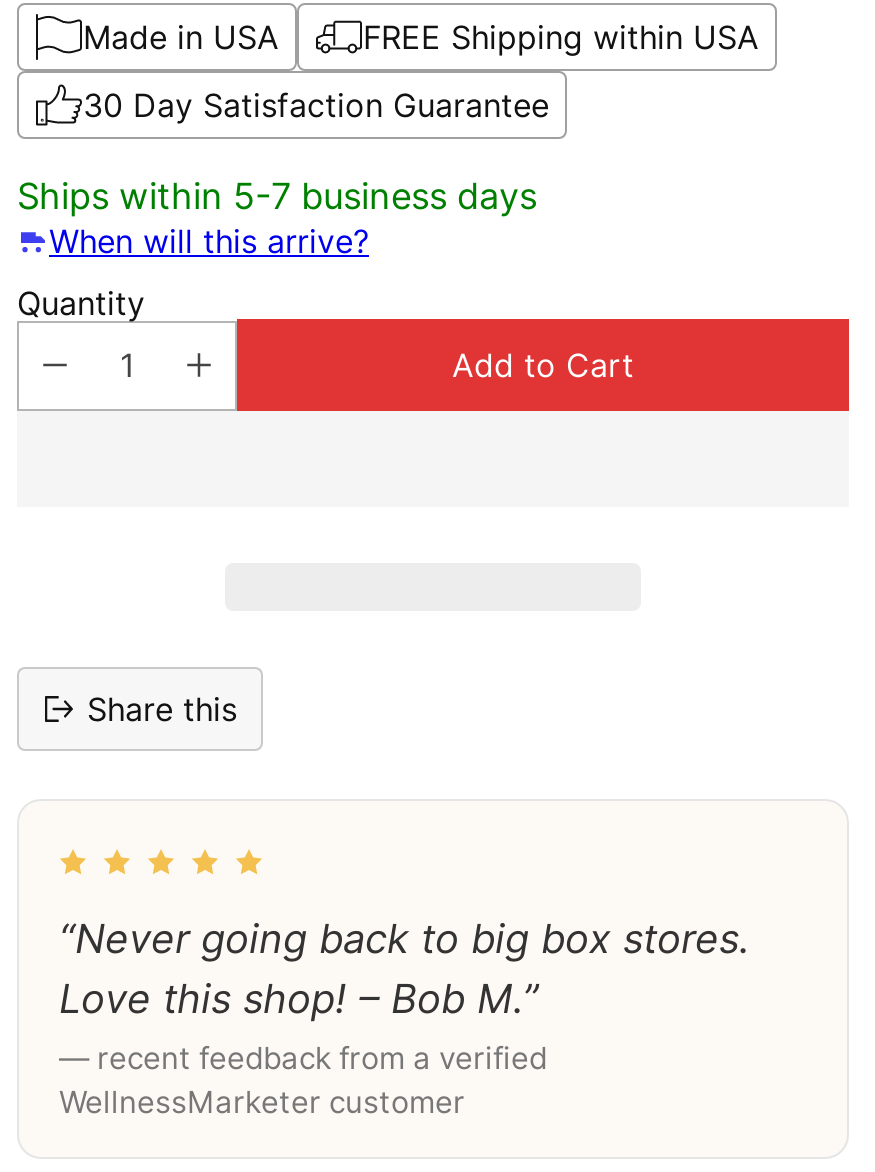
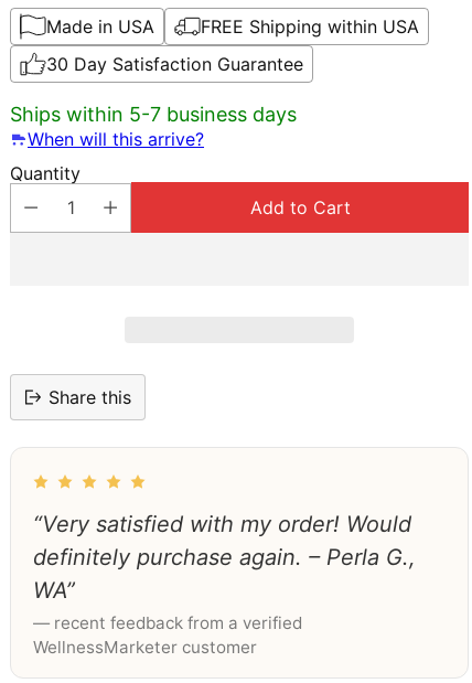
- “Never going back to big box stores.
- Love this shop! – Bob M.”
+ “Very satisfied with my order! Would
+ definitely purchase again. – Perla G.,
+ WA”
